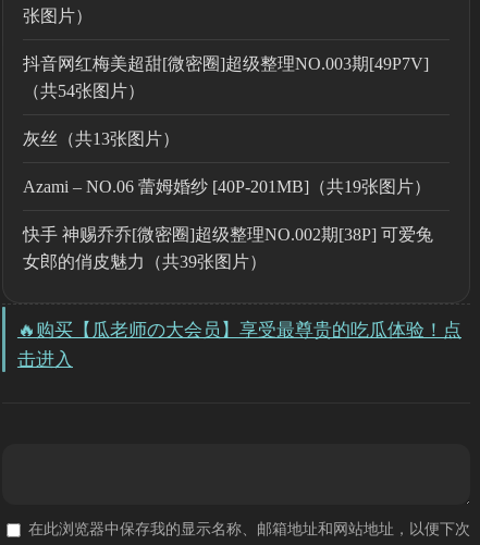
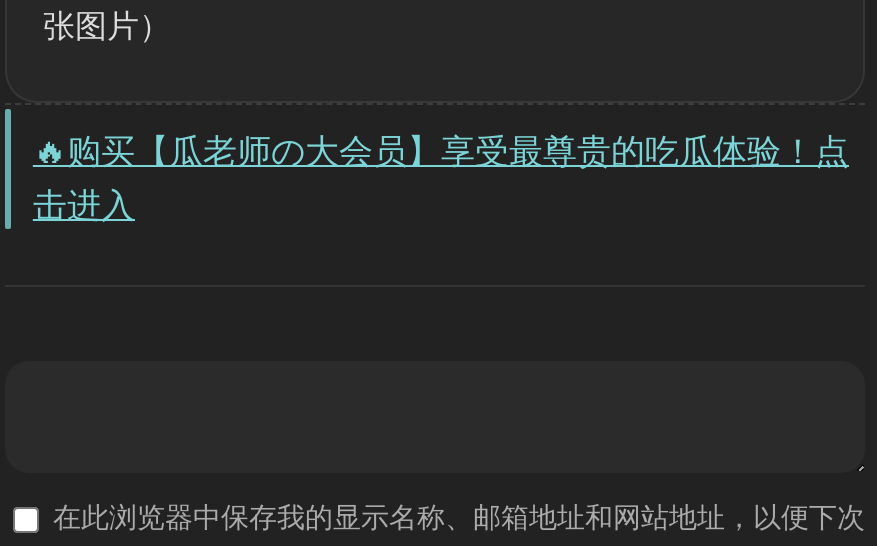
- 抖音网红梅美超甜[微密圈]超级整理NO.003期[49P7V]
- （共54张图片）
- 灰丝（共13张图片）
- Azami – NO.06 蕾姆婚纱 [40P-201MB]（共19张图片）
- 快手 神赐乔乔[微密圈]超级整理NO.002期[38P] 可爱兔
- 女郎的俏皮魅力（共39张图片）
